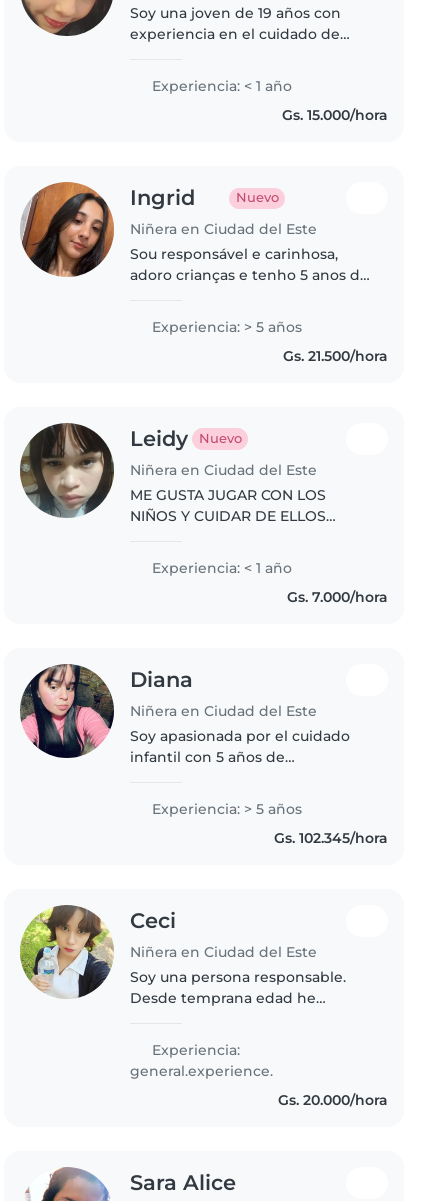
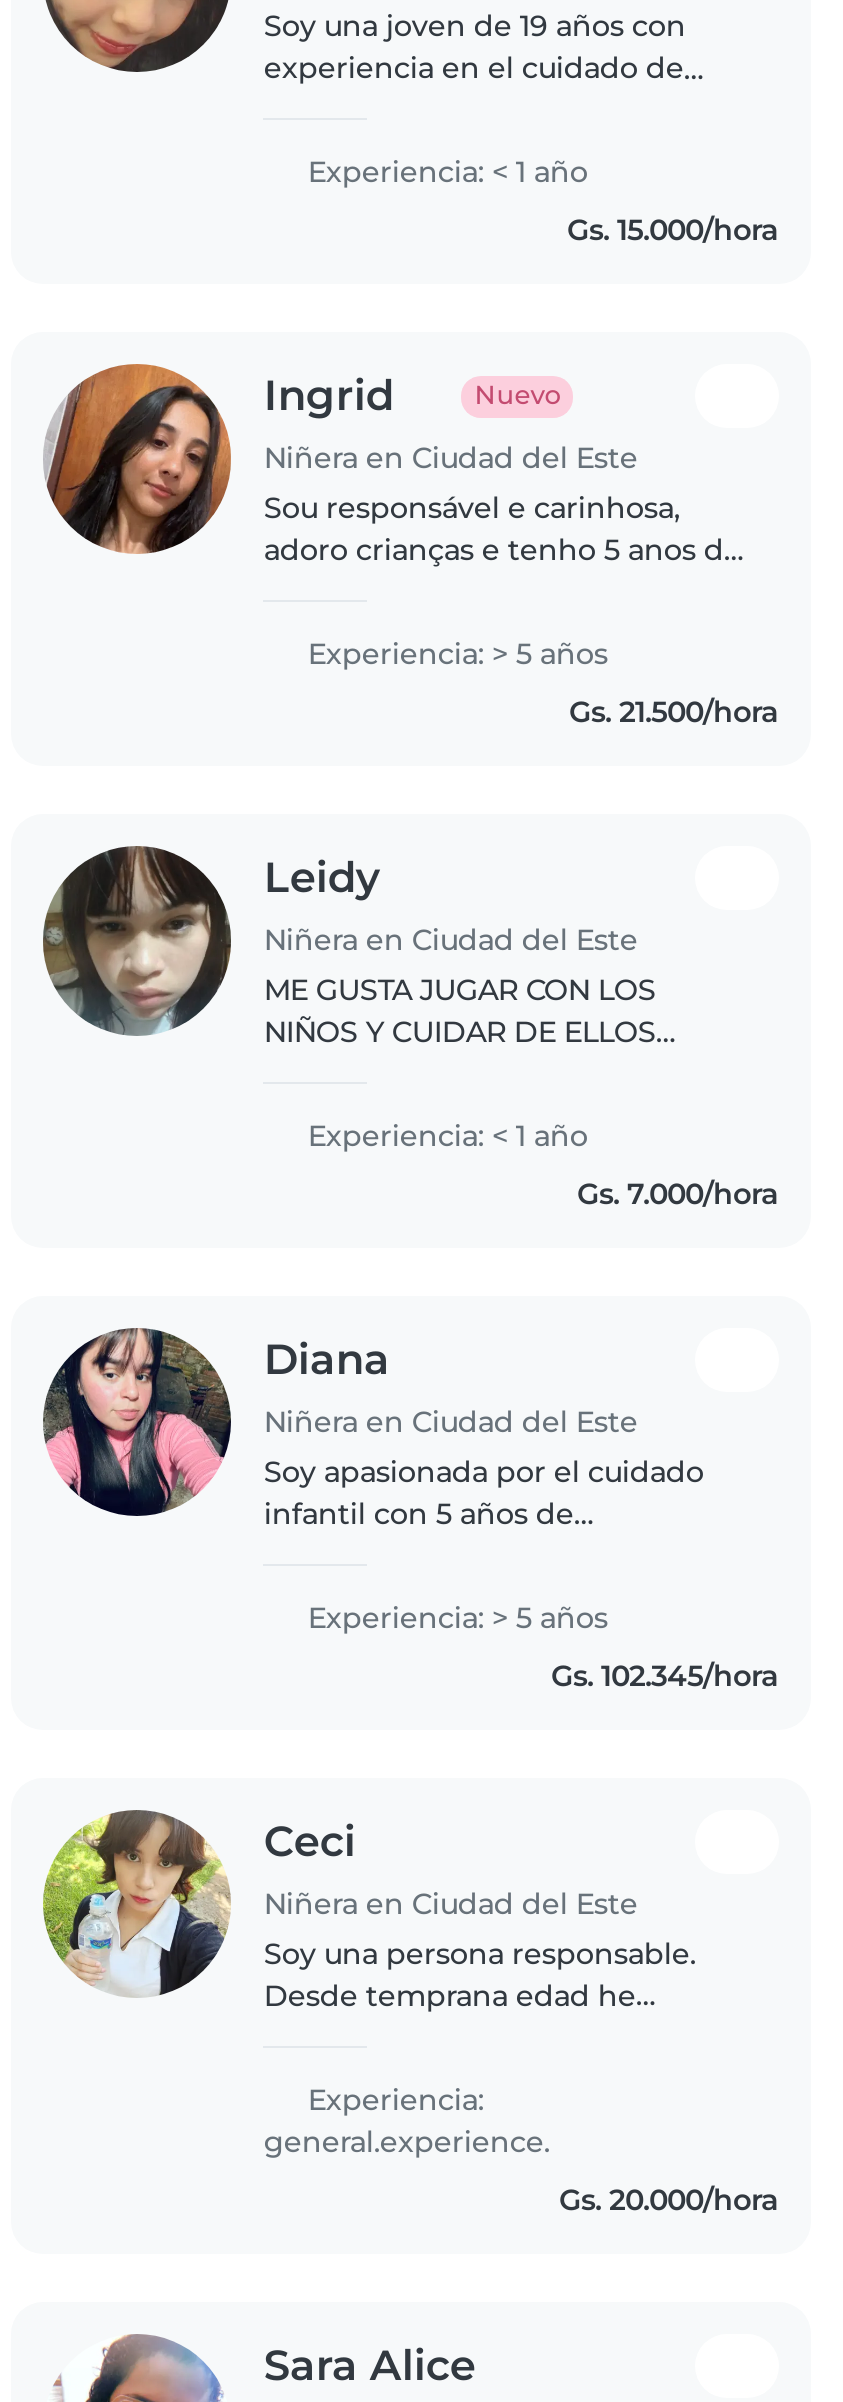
- Nuevo
